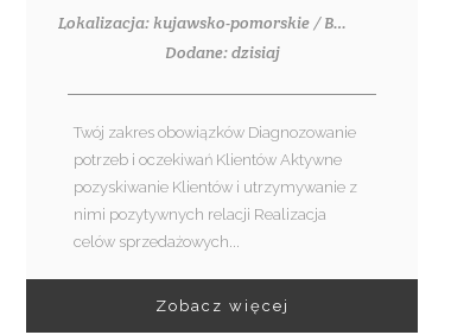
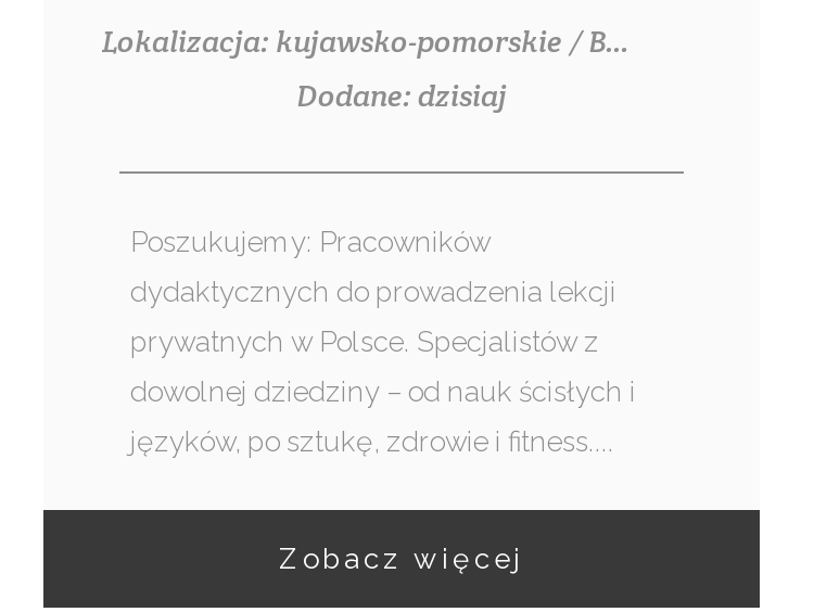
- Twój zakres obowiązków Diagnozowanie
+ Poszukujemy: Pracowników

- potrzeb i oczekiwań Klientów Aktywne
+ dydaktycznych do prowadzenia lekcji

- pozyskiwanie Klientów i utrzymywanie z
+ prywatnych w Polsce. Specjalistów z

- nimi pozytywnych relacji Realizacja
+ dowolnej dziedziny – od nauk ścisłych i

- celów sprzedażowych...
+ języków, po sztukę, zdrowie i fitness....
